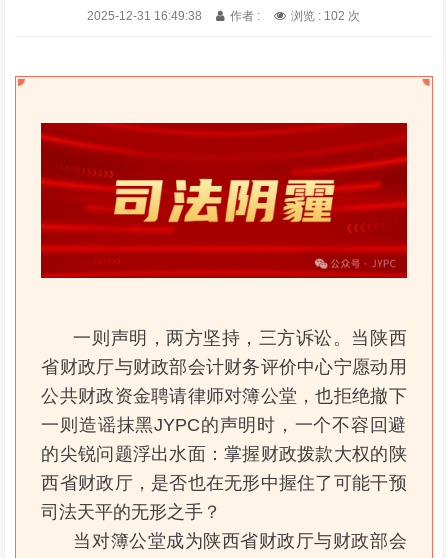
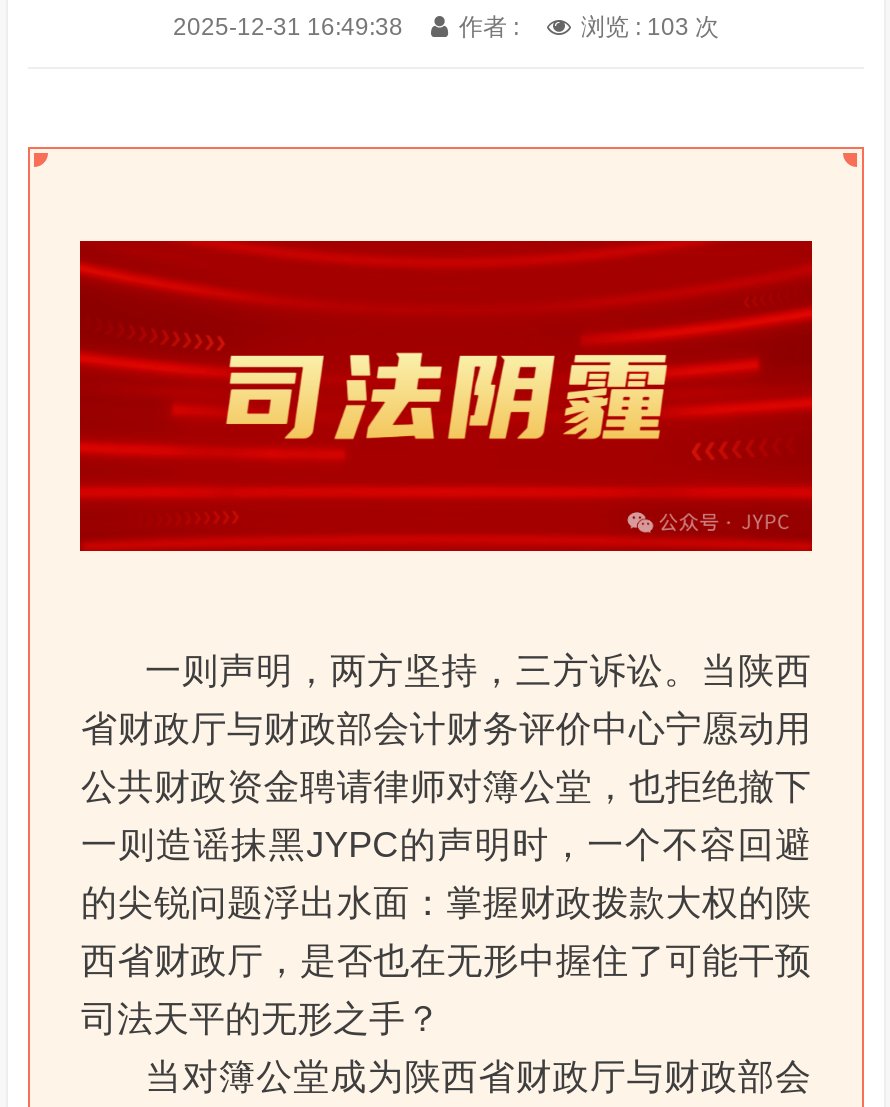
- 浏览 : 102 次
+ 浏览 : 103 次
